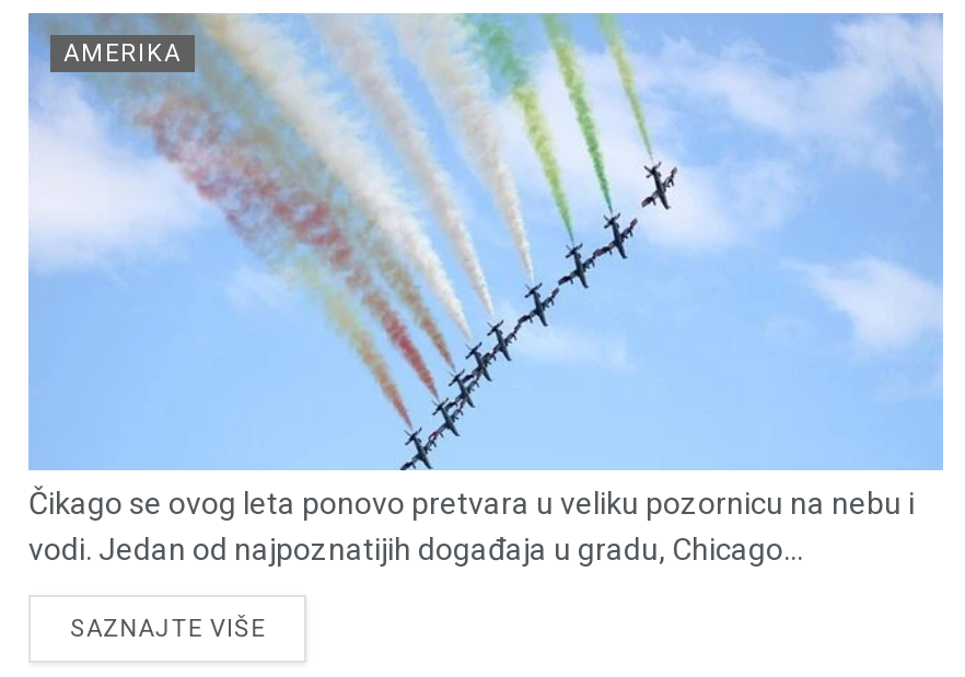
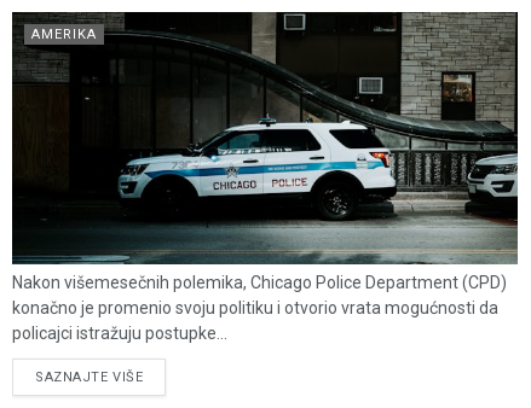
- [image]
- Čikago se ovog leta ponovo pretvara u veliku pozornicu na nebu i
- vodi. Jedan od najpoznatijih događaja u gradu, Chicago...
+ [image]
+ Nakon višemesečnih polemika, Chicago Police Department (CPD)
+ konačno je promenio svoju politiku i otvorio vrata mogućnosti da
+ policajci istražuju postupke...
